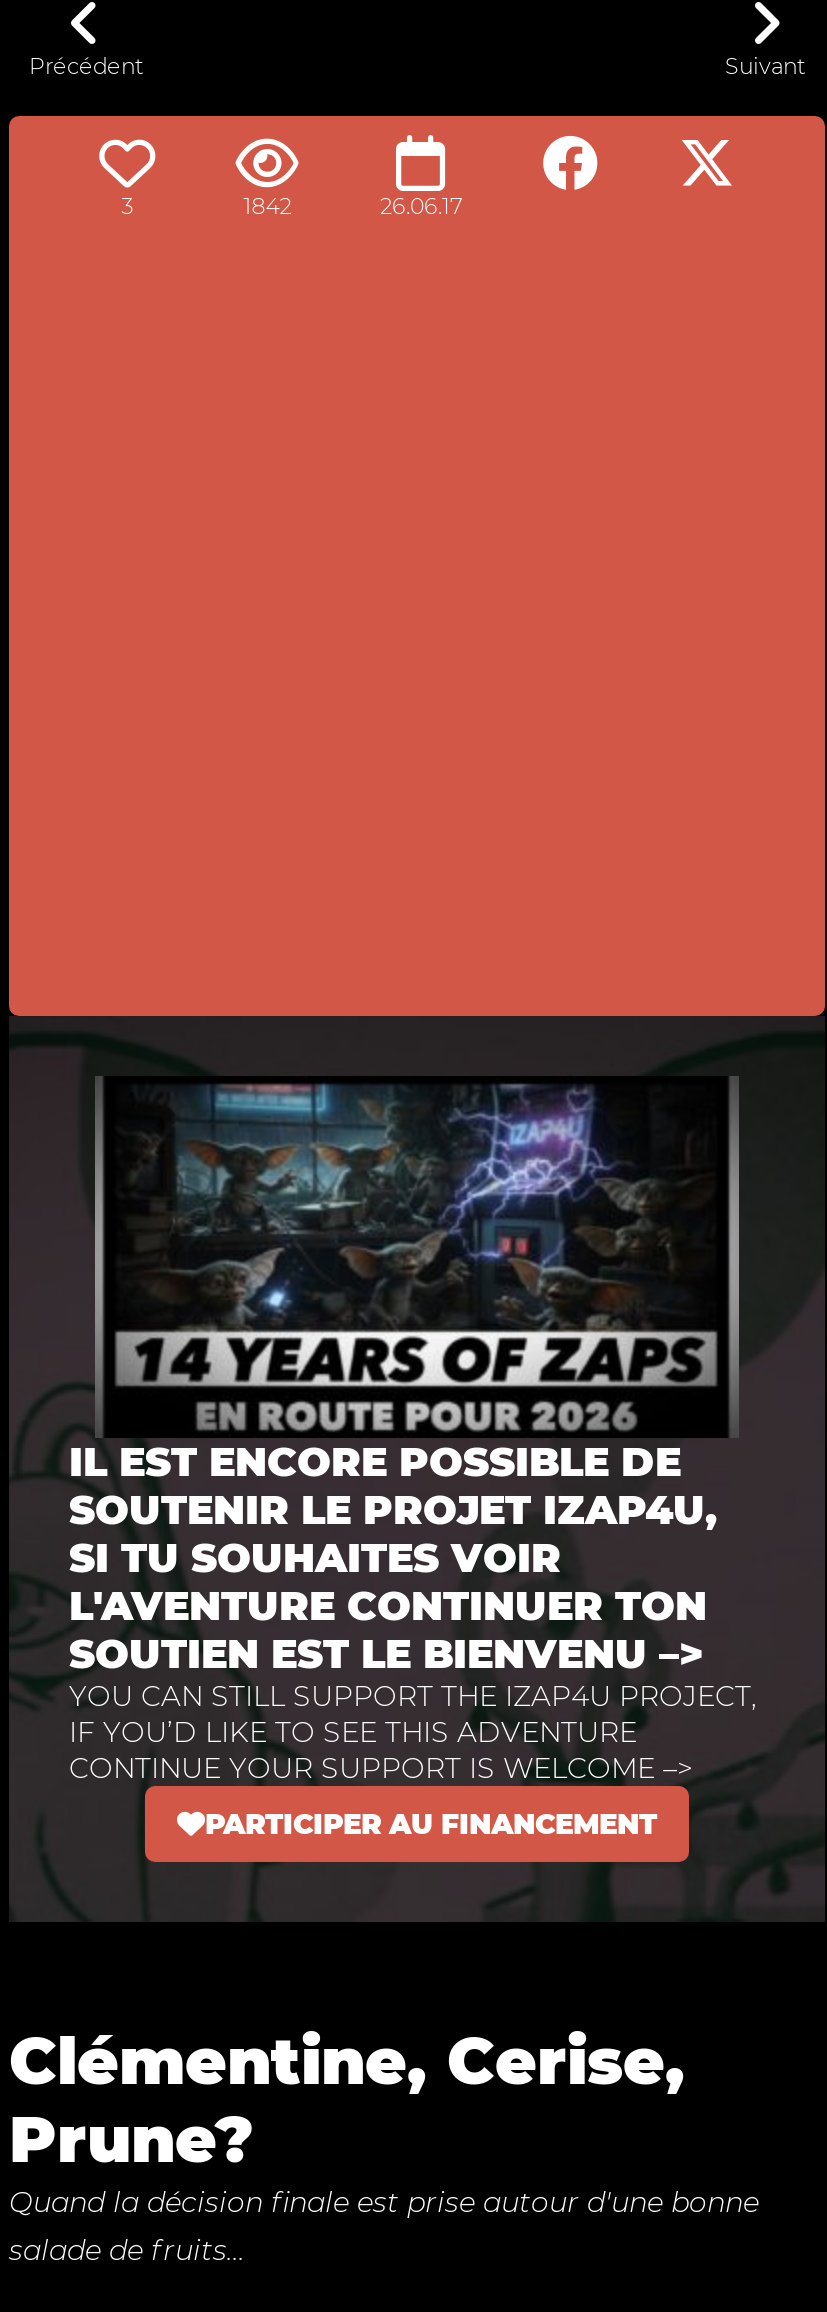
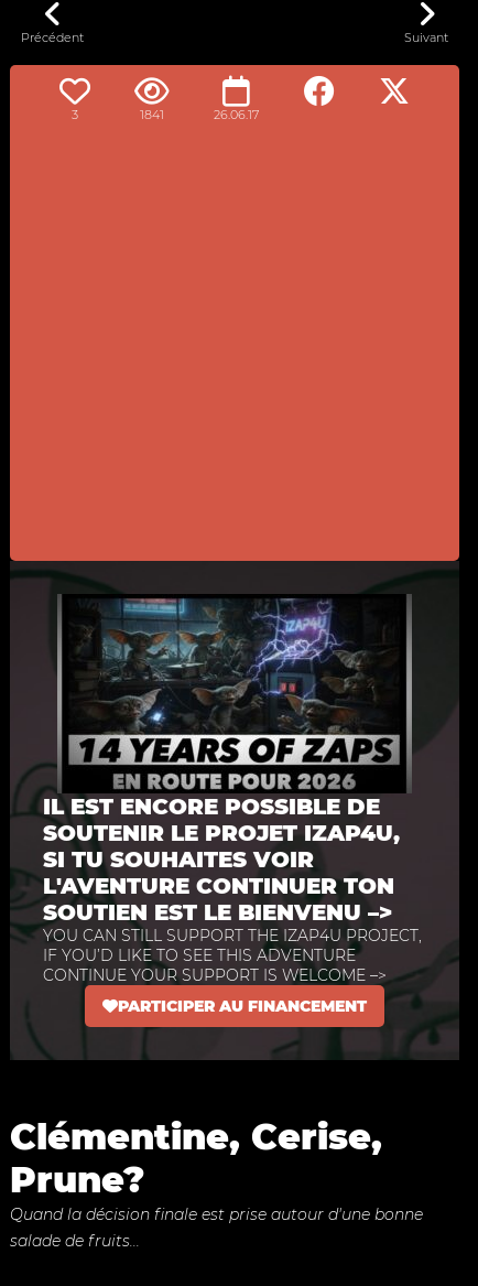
- 1842
+ 1841
